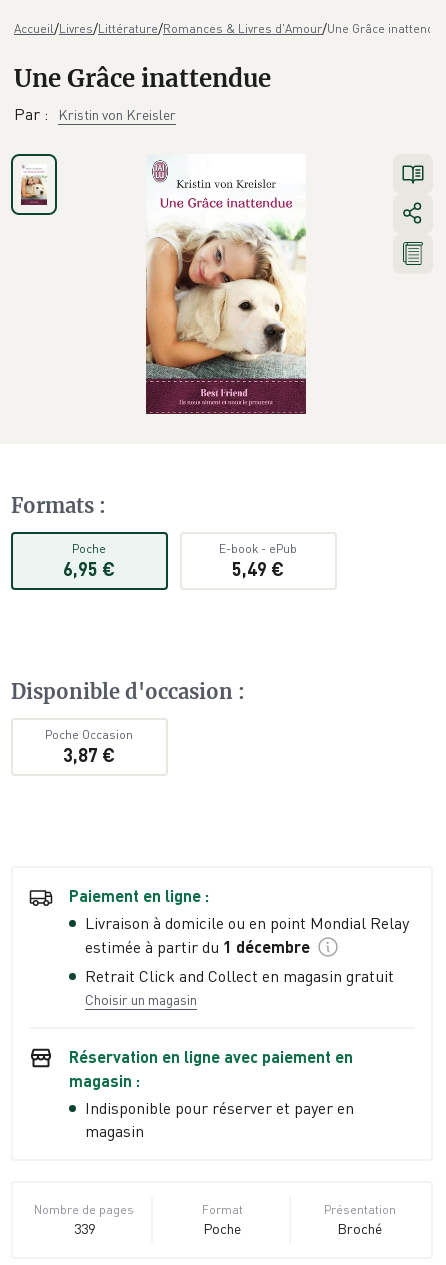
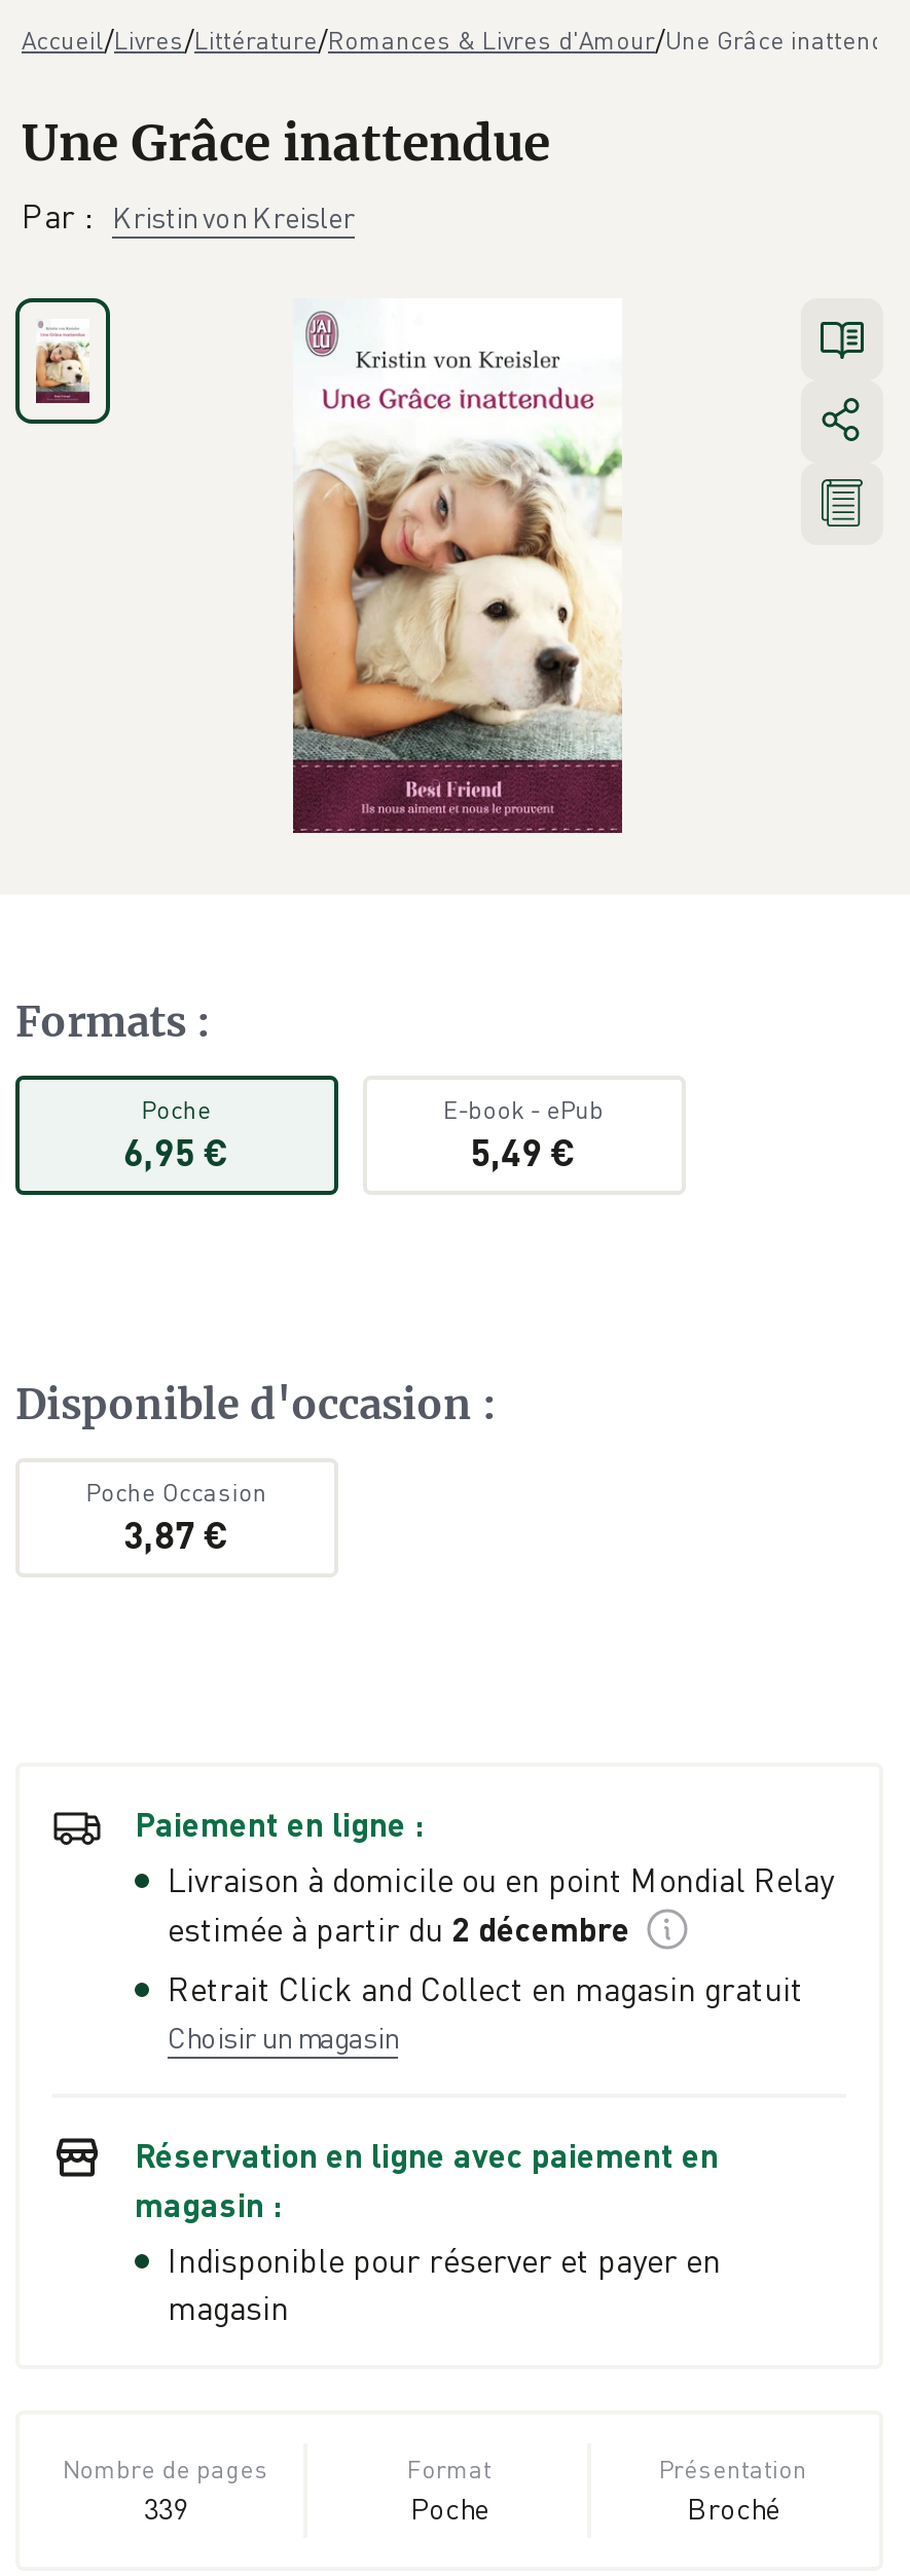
- estimée à partir du 1 décembre
+ estimée à partir du 2 décembre
